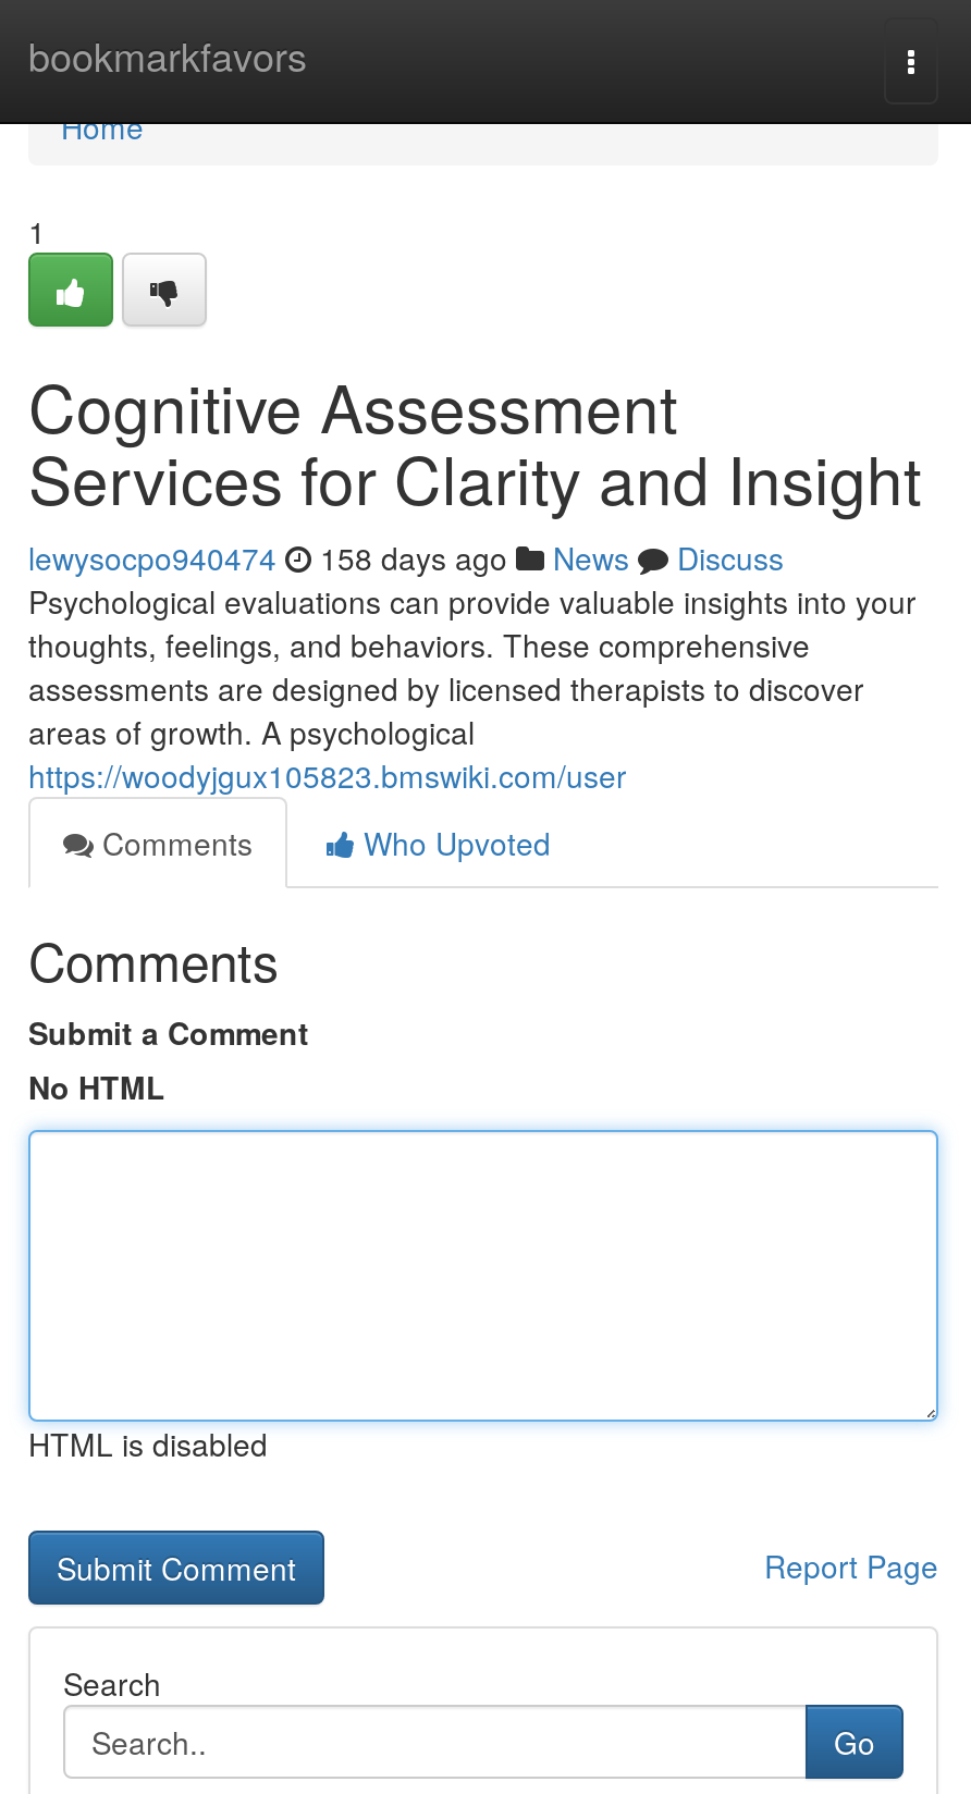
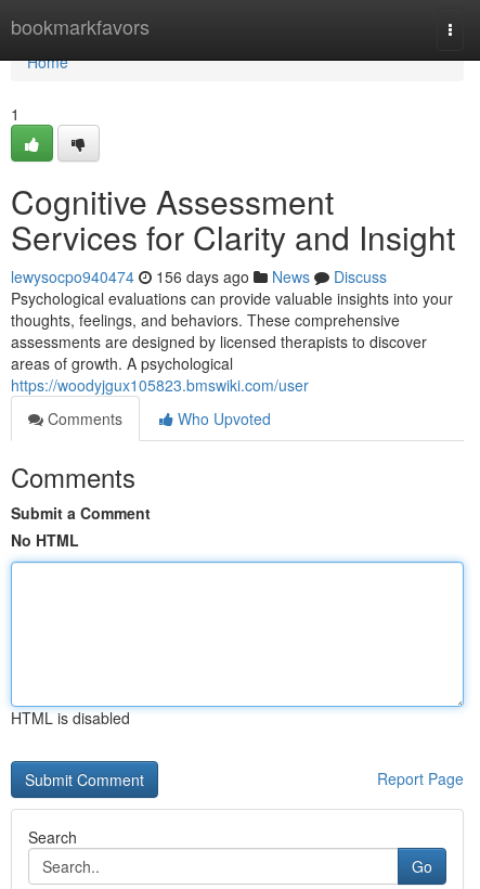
- lewysocpo940474 158 days ago News Discuss
+ lewysocpo940474 156 days ago News Discuss
